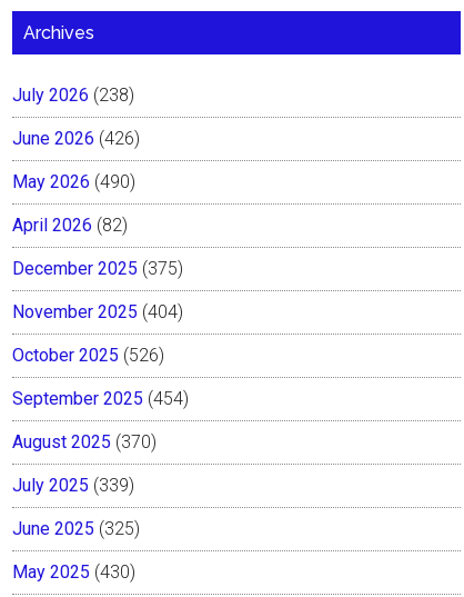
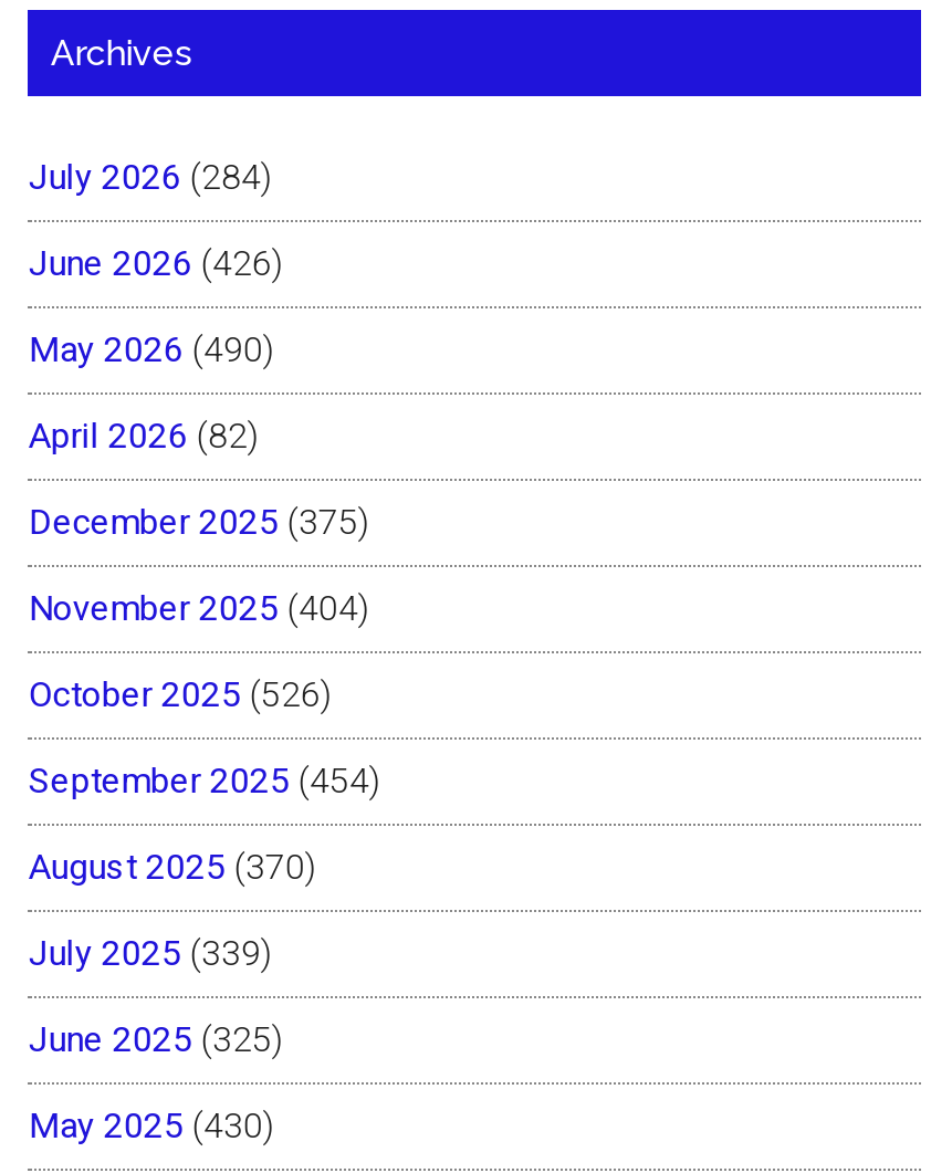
- July 2026 (238)
+ July 2026 (284)
